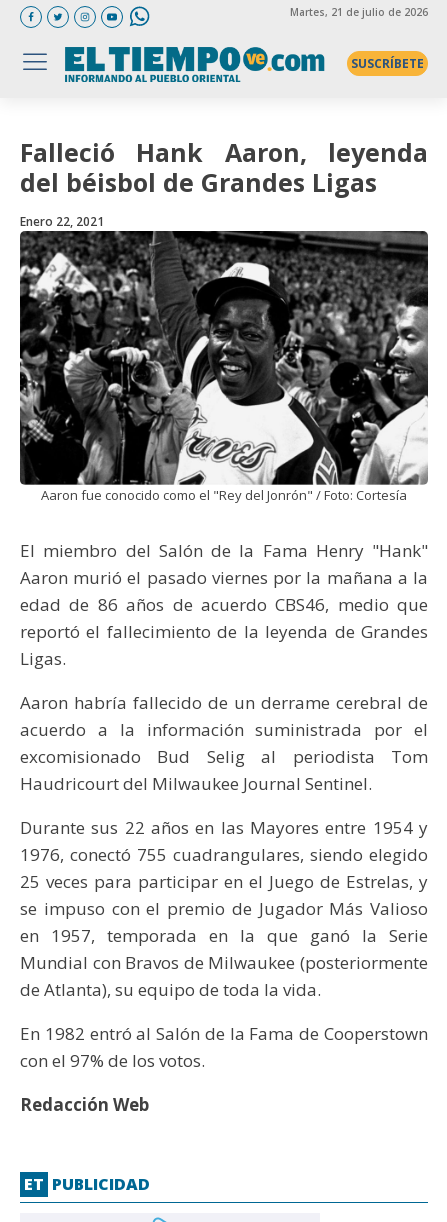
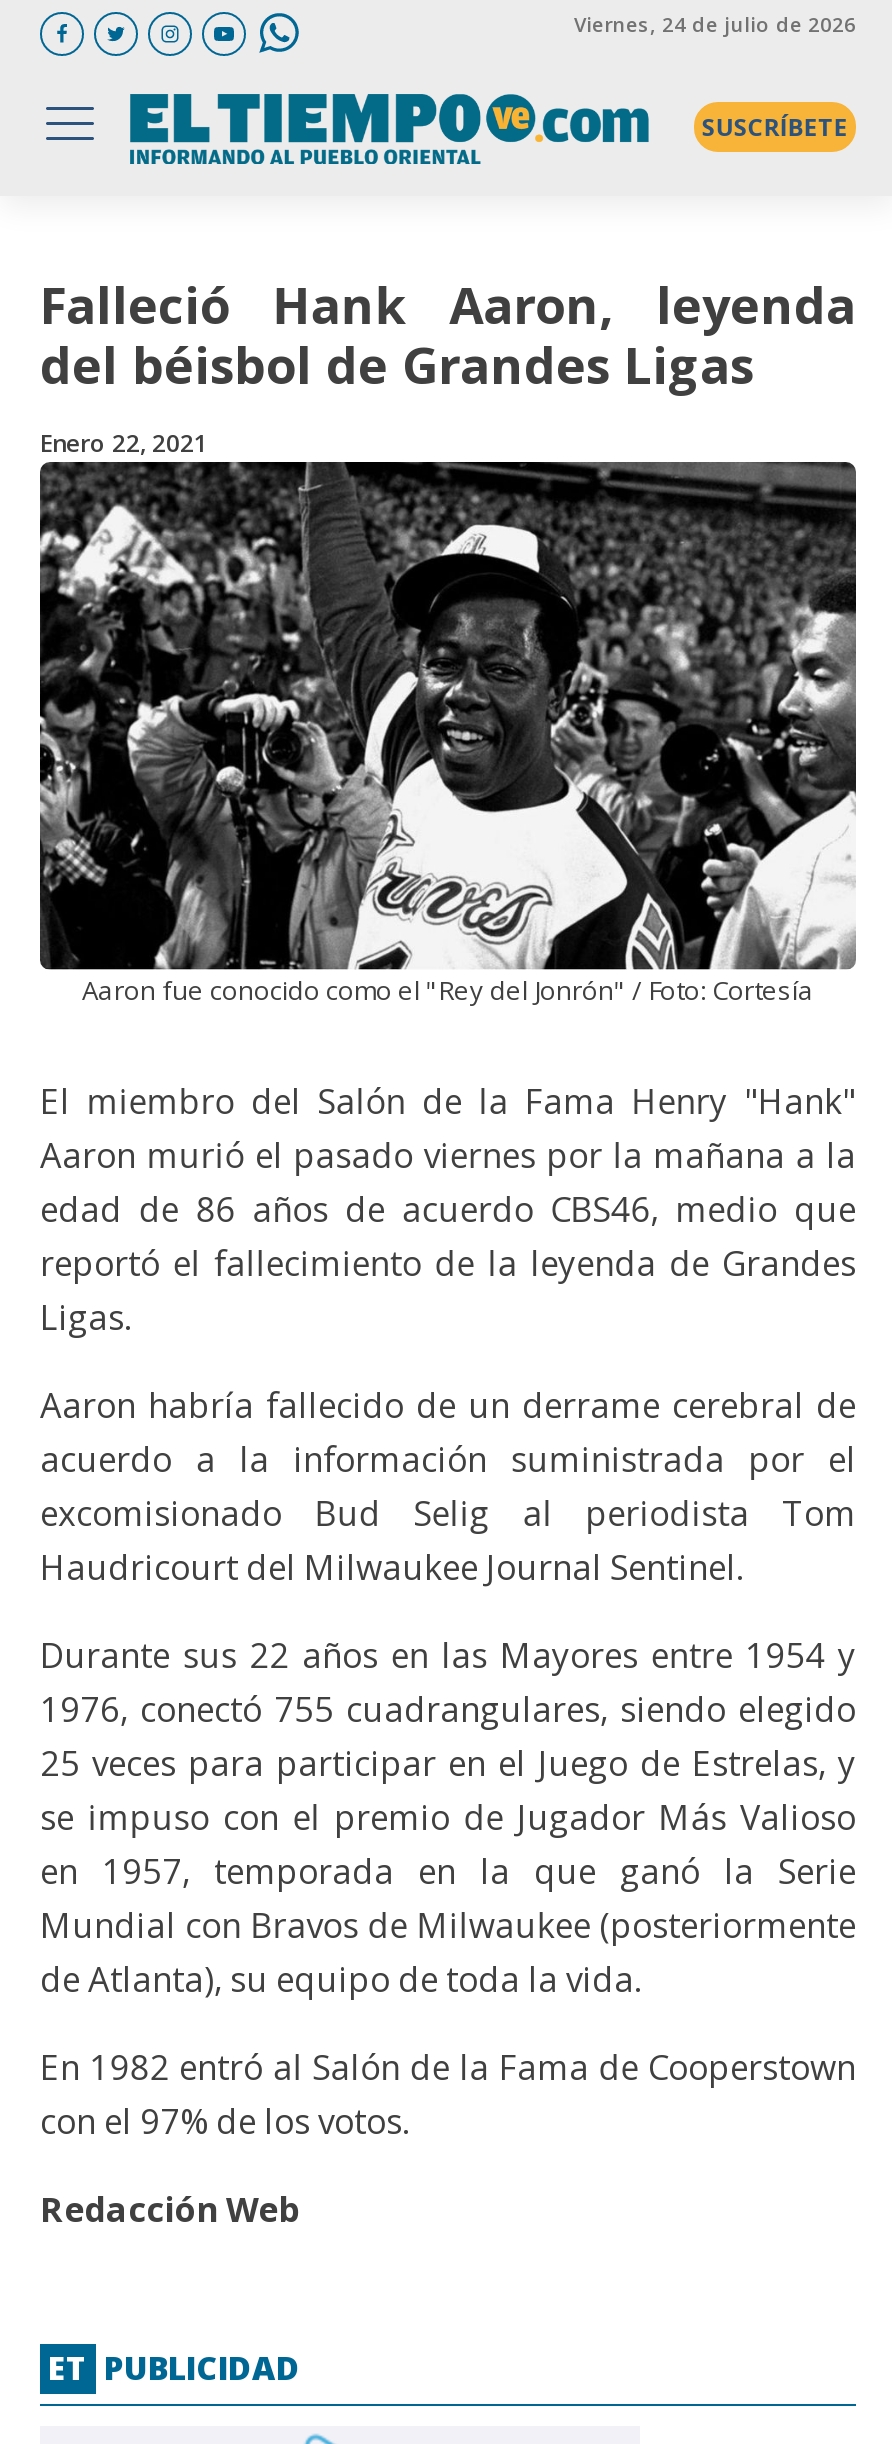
- Martes, 21 de julio de 2026
+ Viernes, 24 de julio de 2026
